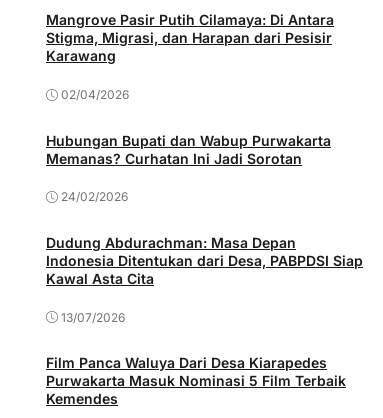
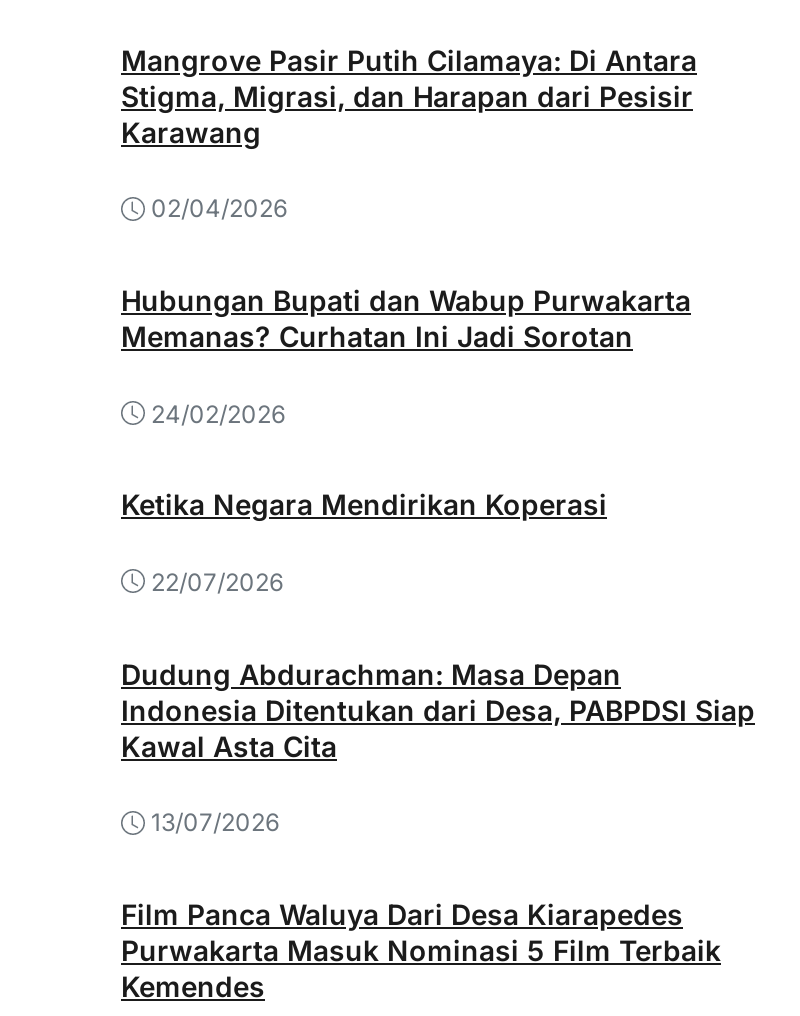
+ Ketika Negara Mendirikan Koperasi
+ 22/07/2026
